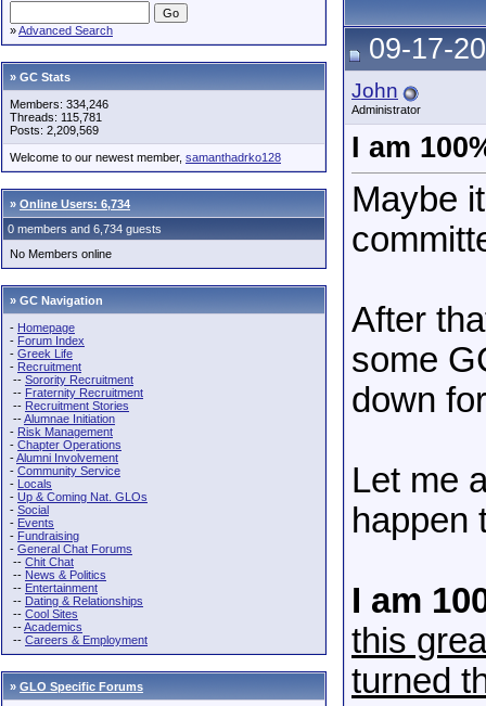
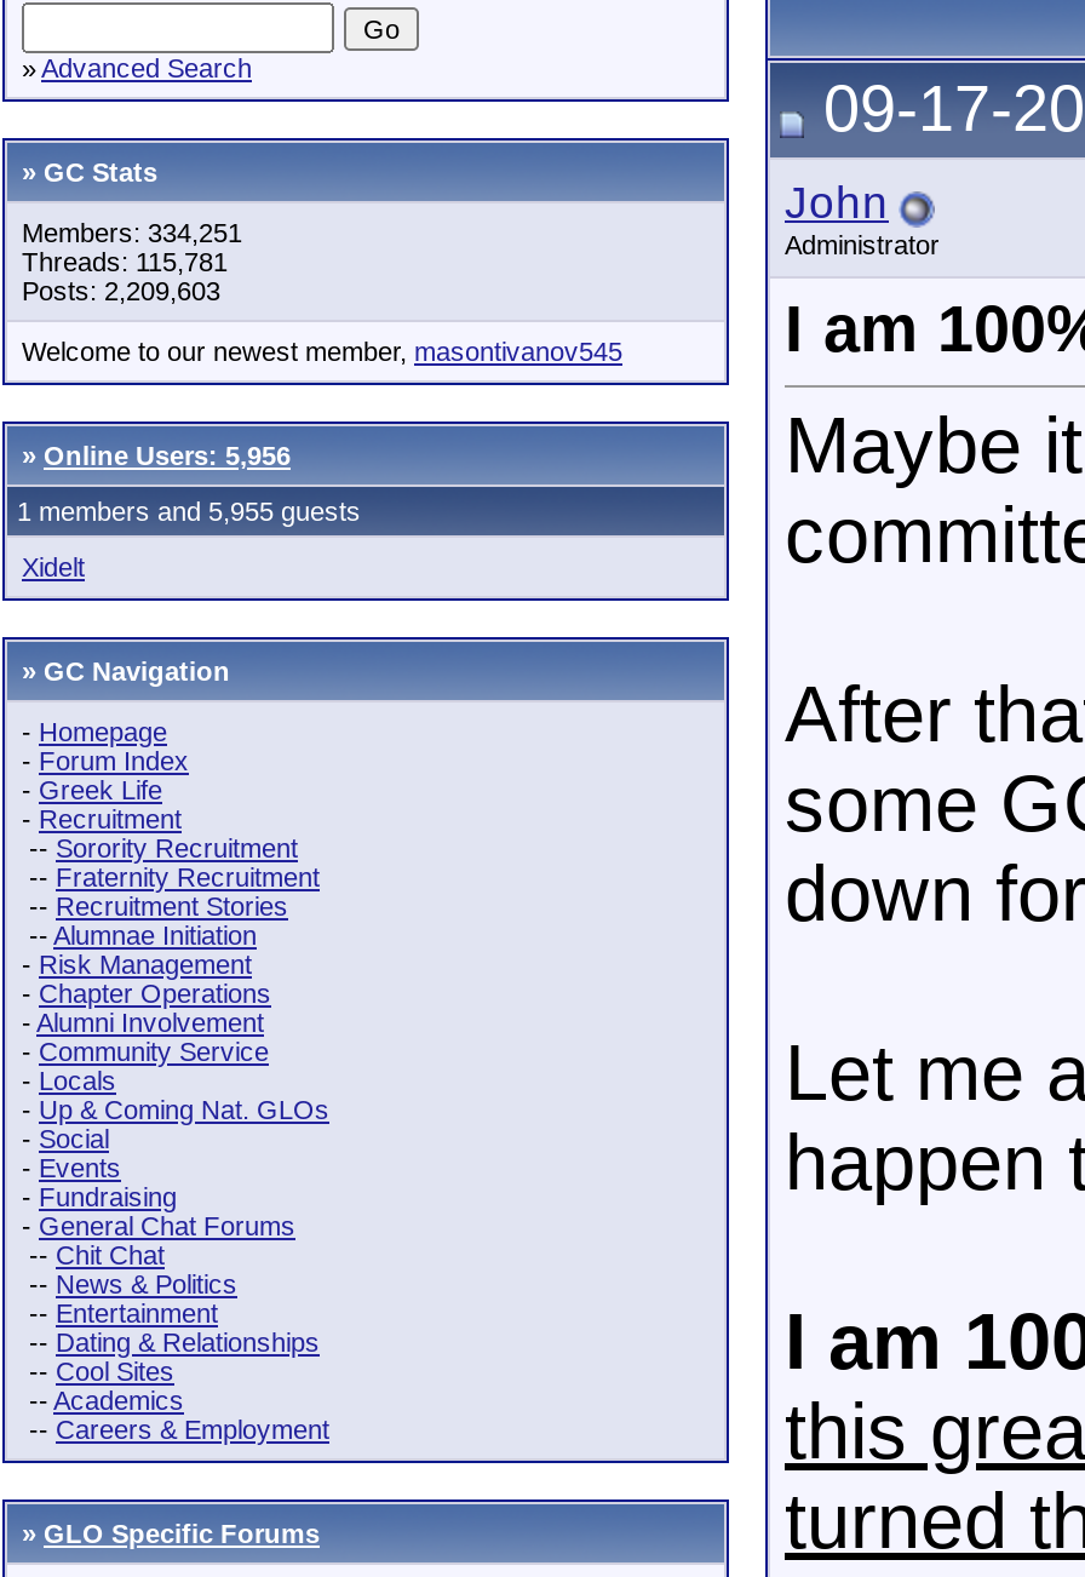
- Members: 334,246
+ Members: 334,251

- Posts: 2,209,569
+ Posts: 2,209,603

- Welcome to our newest member, samanthadrko128
+ Welcome to our newest member, masontivanov545

- » Online Users: 6,734
+ » Online Users: 5,956

- 0 members and 6,734 guests
+ 1 members and 5,955 guests

- No Members online
+ Xidelt
